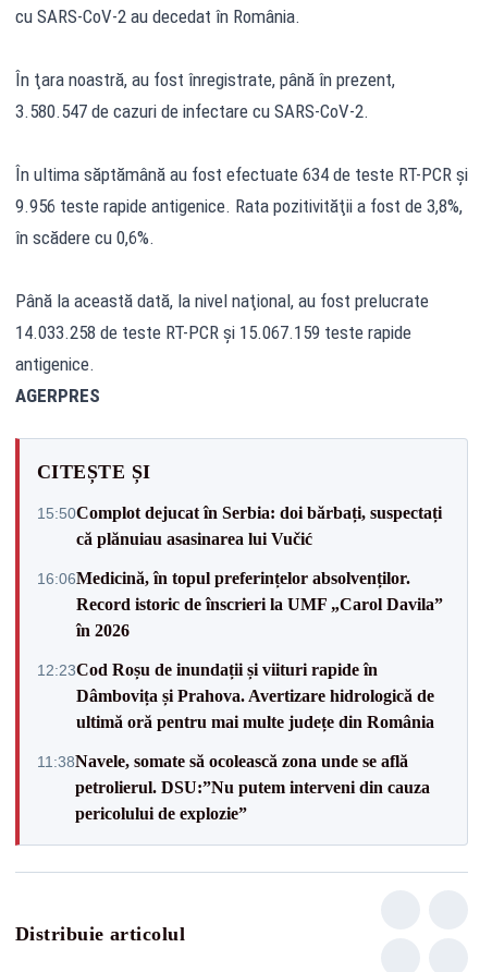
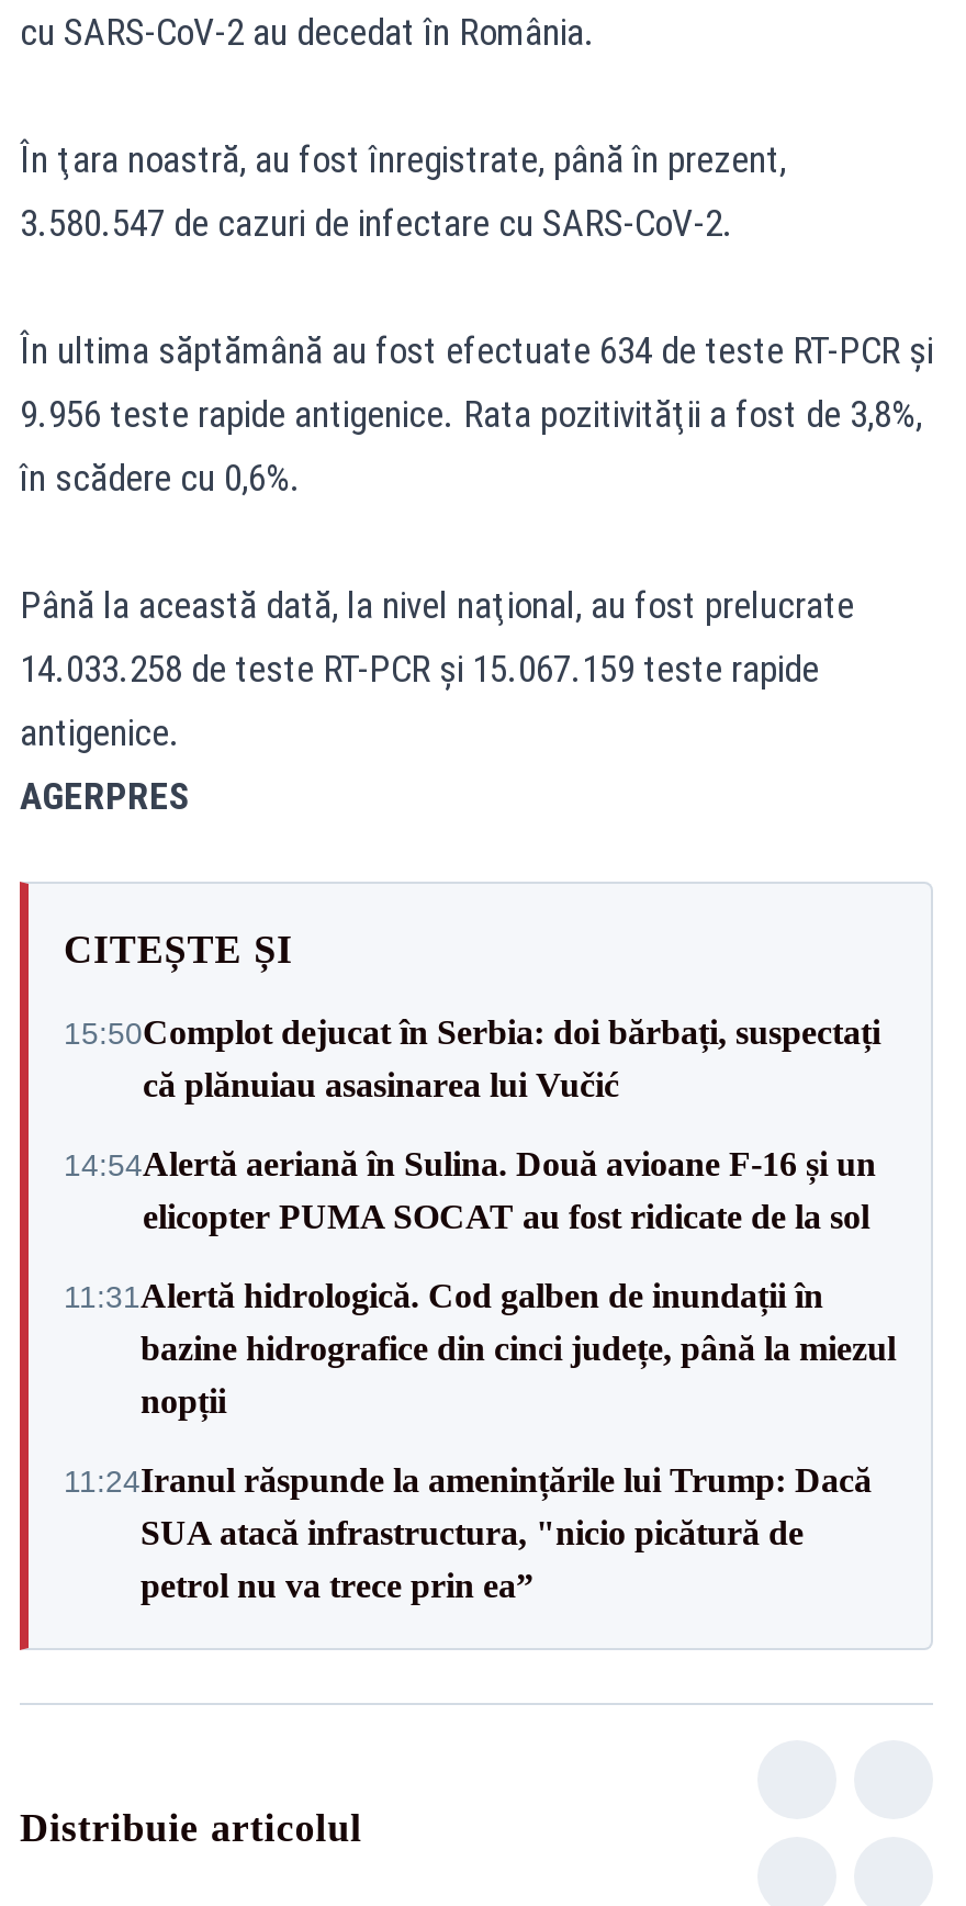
- 16:06Medicină, în topul preferințelor absolvenților.
- Record istoric de înscrieri la UMF „Carol Davila”
- în 2026
+ 14:54Alertă aeriană în Sulina. Două avioane F-16 și un
+ elicopter PUMA SOCAT au fost ridicate de la sol

- 12:23Cod Roșu de inundații și viituri rapide în
- Dâmbovița și Prahova. Avertizare hidrologică de
- ultimă oră pentru mai multe județe din România
+ 11:31Alertă hidrologică. Cod galben de inundații în
+ bazine hidrografice din cinci județe, până la miezul
+ nopții

- 11:38Navele, somate să ocolească zona unde se află
- petrolierul. DSU:”Nu putem interveni din cauza
- pericolului de explozie”
+ 11:24Iranul răspunde la amenințările lui Trump: Dacă
+ SUA atacă infrastructura, "nicio picătură de
+ petrol nu va trece prin ea”
